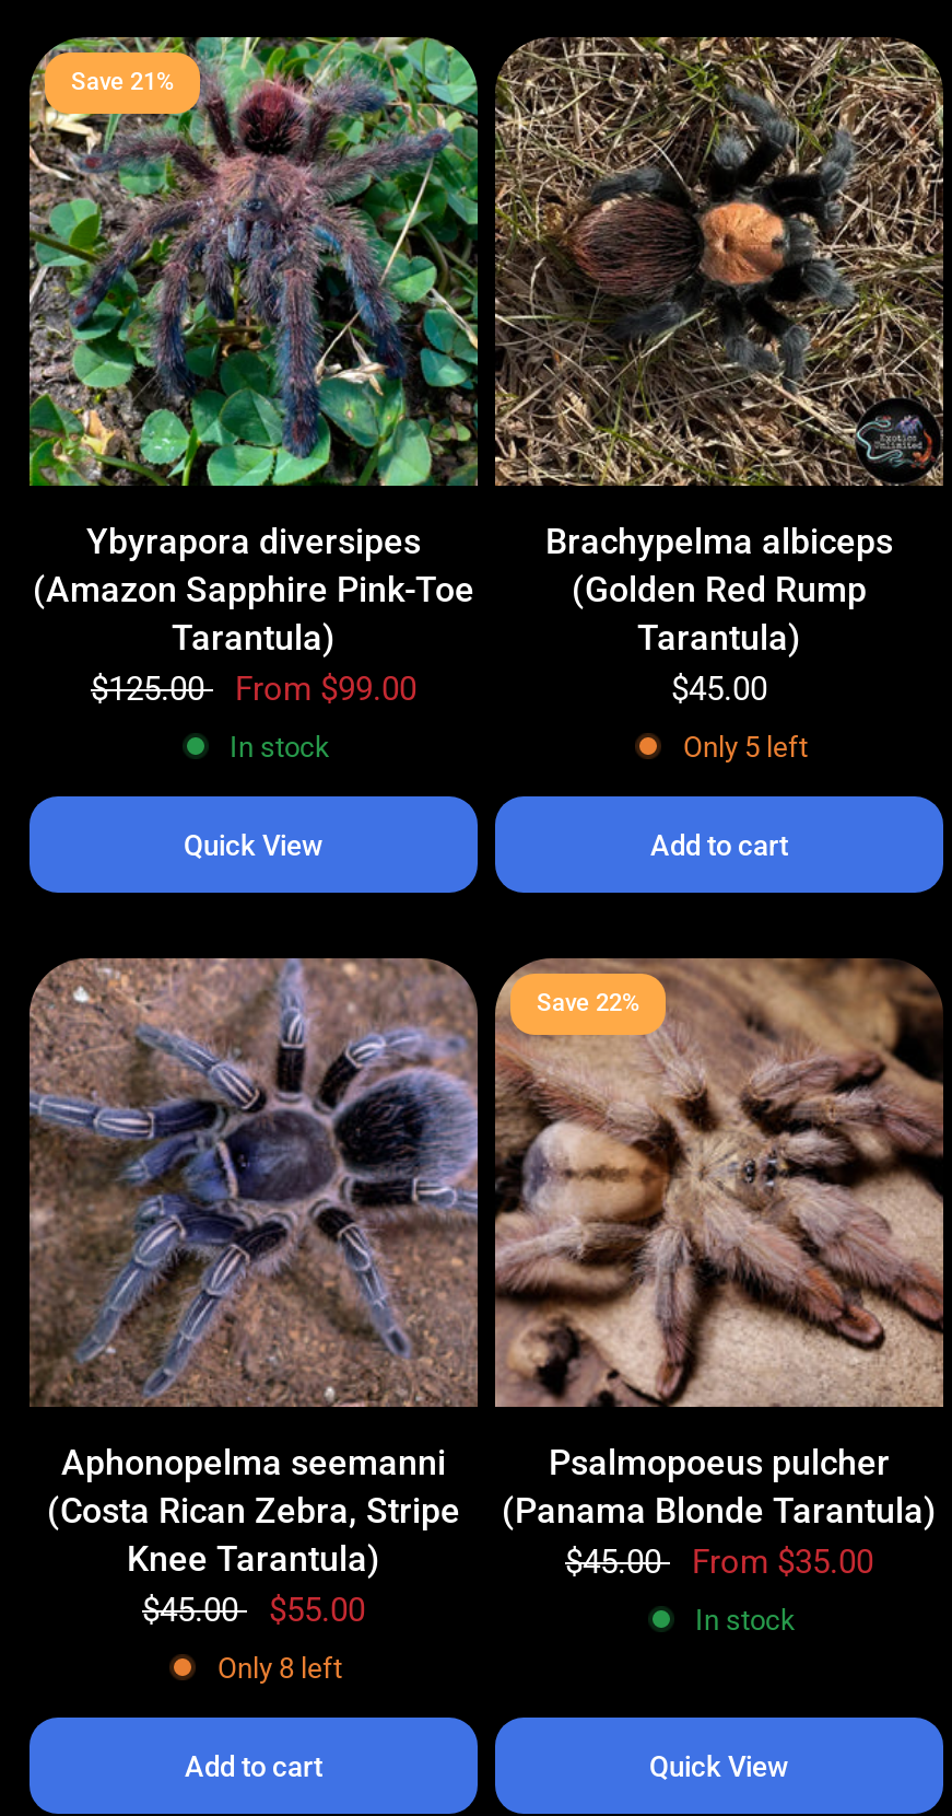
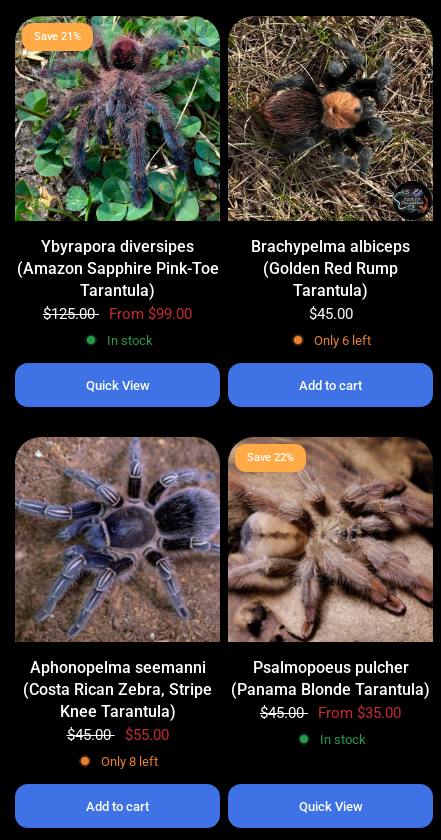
- Only 5 left
+ Only 6 left
